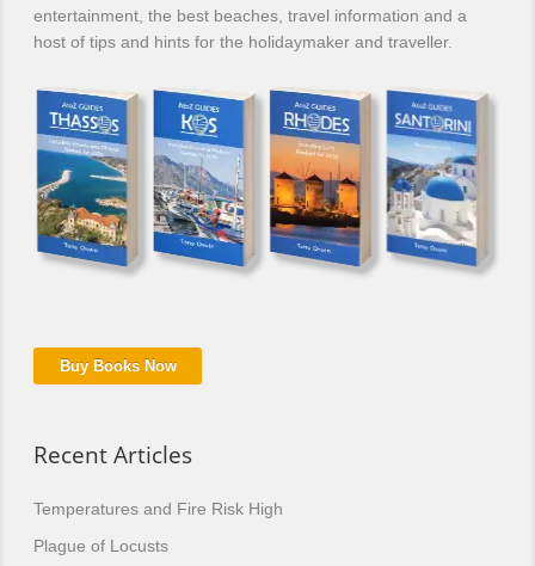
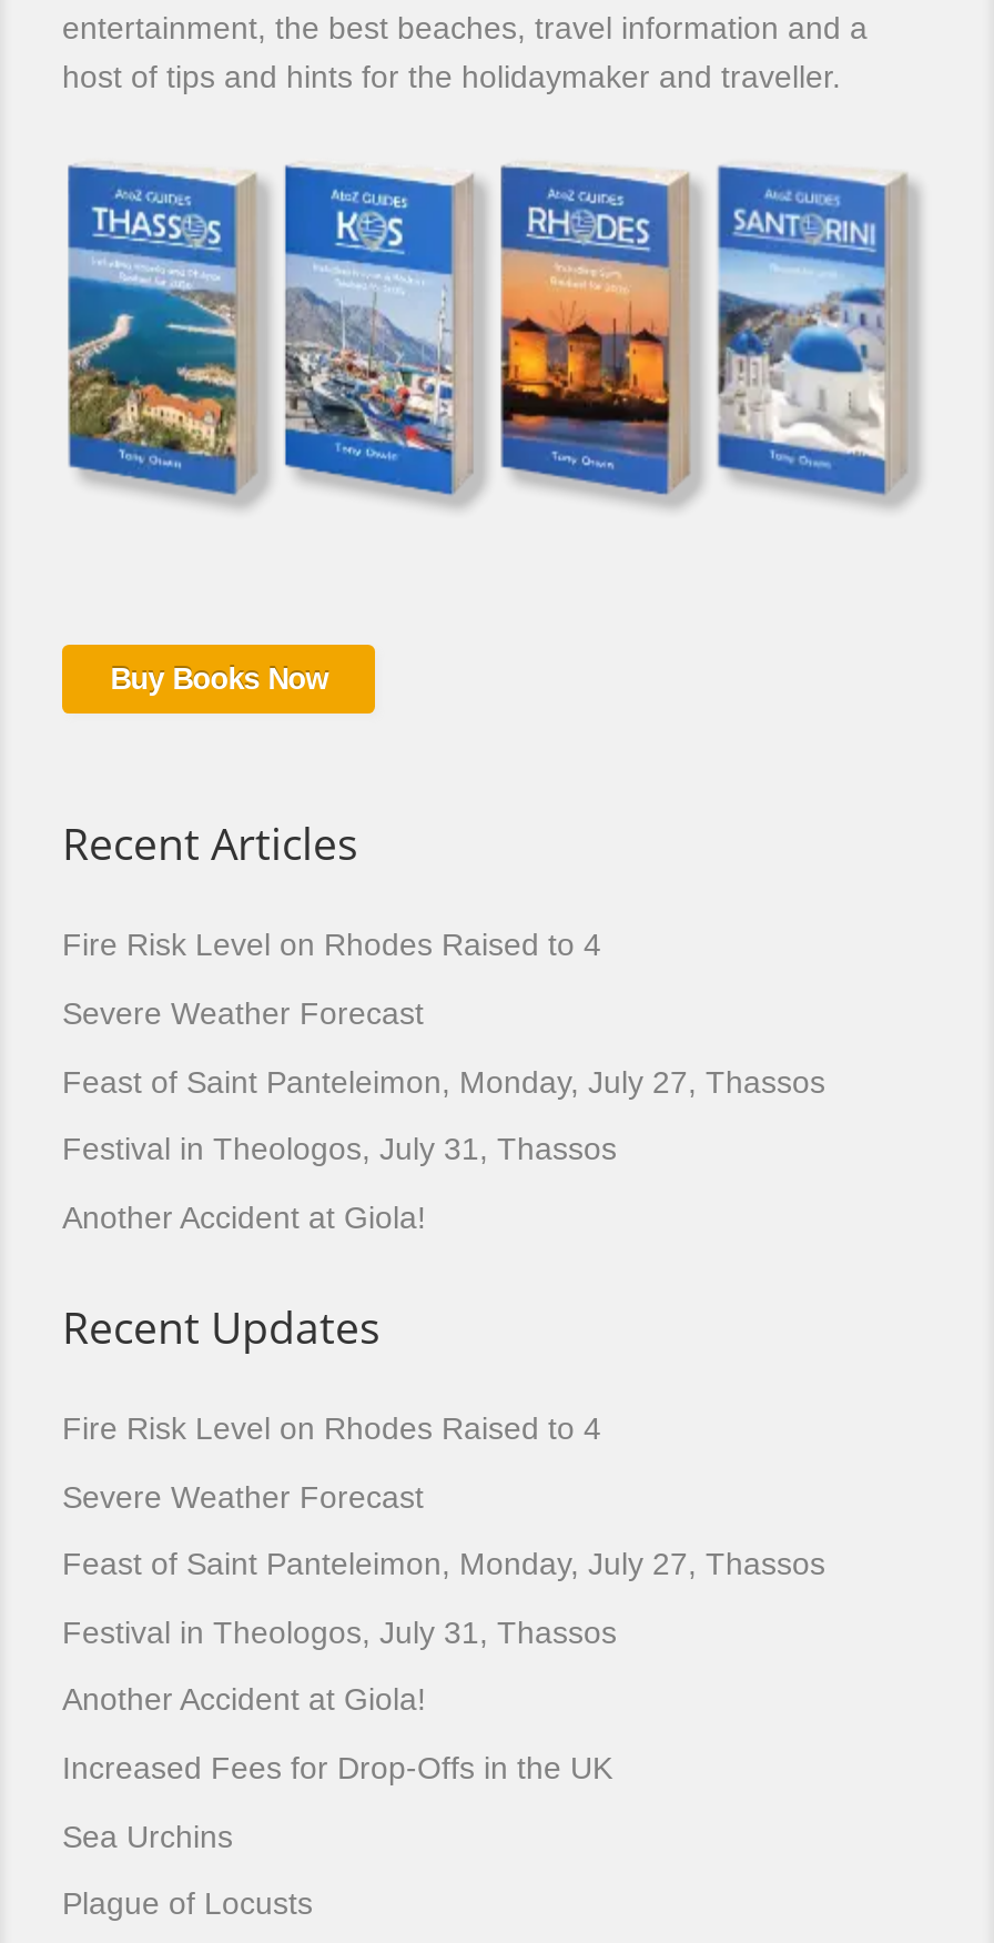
- Temperatures and Fire Risk High
+ Fire Risk Level on Rhodes Raised to 4
+ Severe Weather Forecast
+ Feast of Saint Panteleimon, Monday, July 27, Thassos
+ Festival in Theologos, July 31, Thassos
+ Another Accident at Giola!
+ Recent Updates
+ Fire Risk Level on Rhodes Raised to 4
+ Severe Weather Forecast
+ Feast of Saint Panteleimon, Monday, July 27, Thassos
+ Festival in Theologos, July 31, Thassos
+ Another Accident at Giola!
+ Increased Fees for Drop-Offs in the UK
+ Sea Urchins
